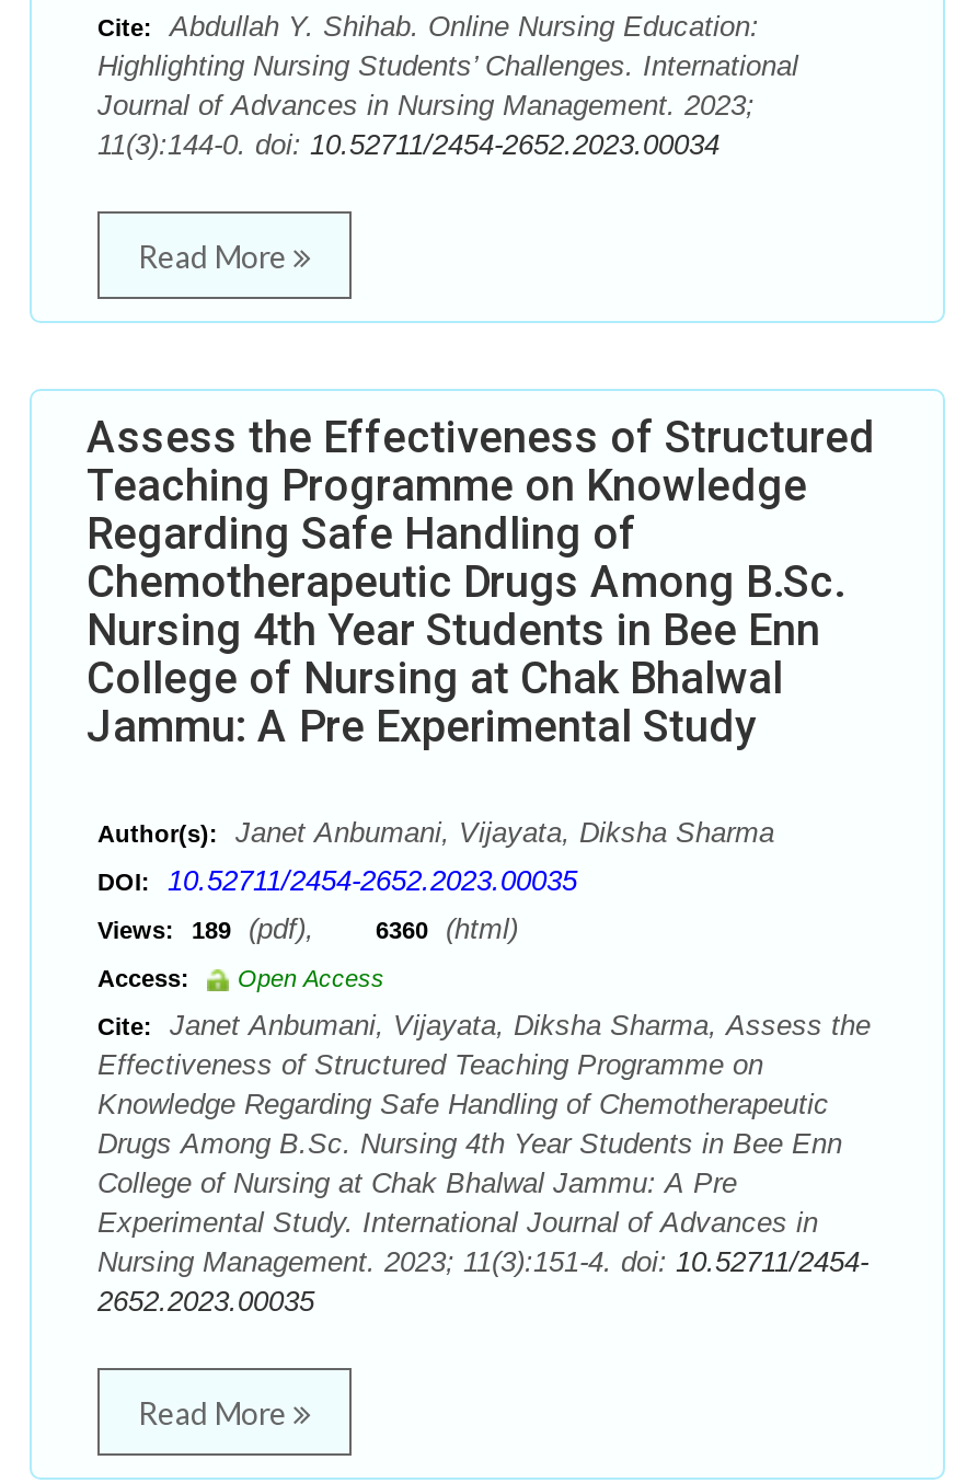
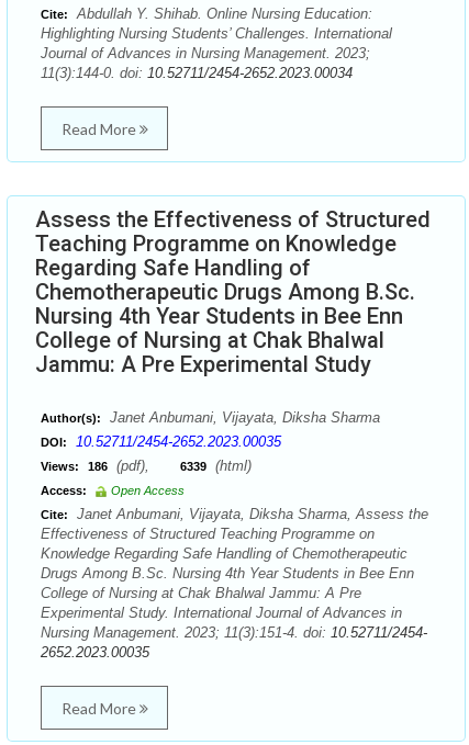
- Views: 189 (pdf), 6360 (html)
+ Views: 186 (pdf), 6339 (html)
